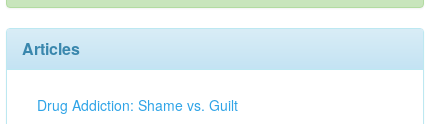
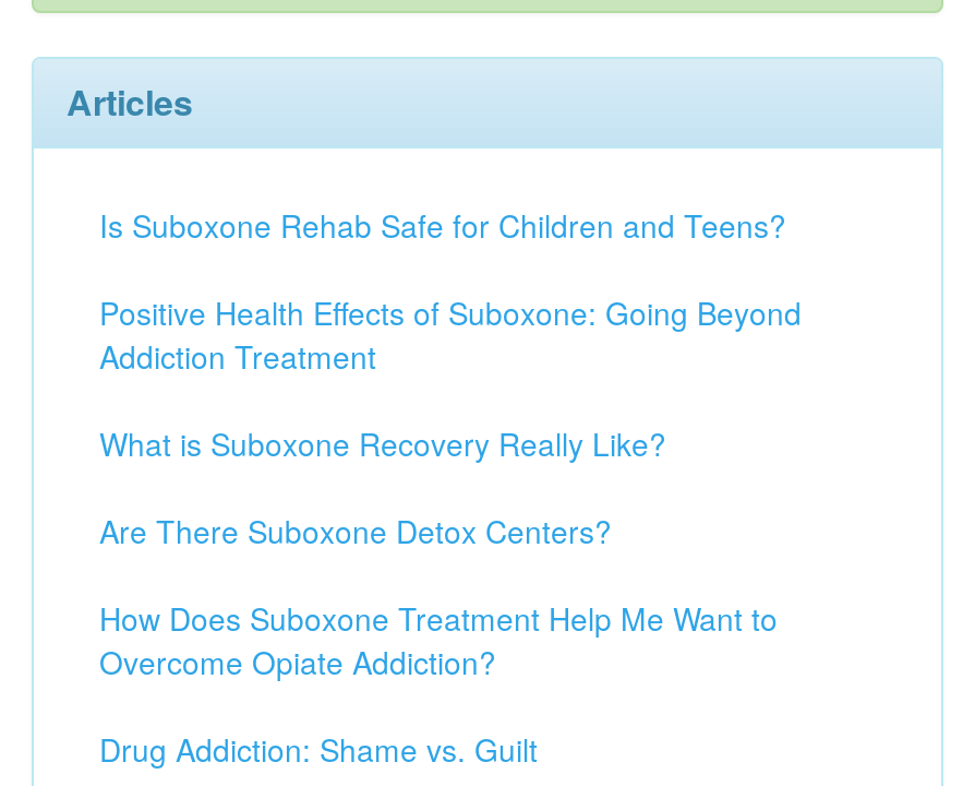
+ Is Suboxone Rehab Safe for Children and Teens?
+ Positive Health Effects of Suboxone: Going Beyond
+ Addiction Treatment
+ What is Suboxone Recovery Really Like?
+ Are There Suboxone Detox Centers?
+ How Does Suboxone Treatment Help Me Want to
+ Overcome Opiate Addiction?
